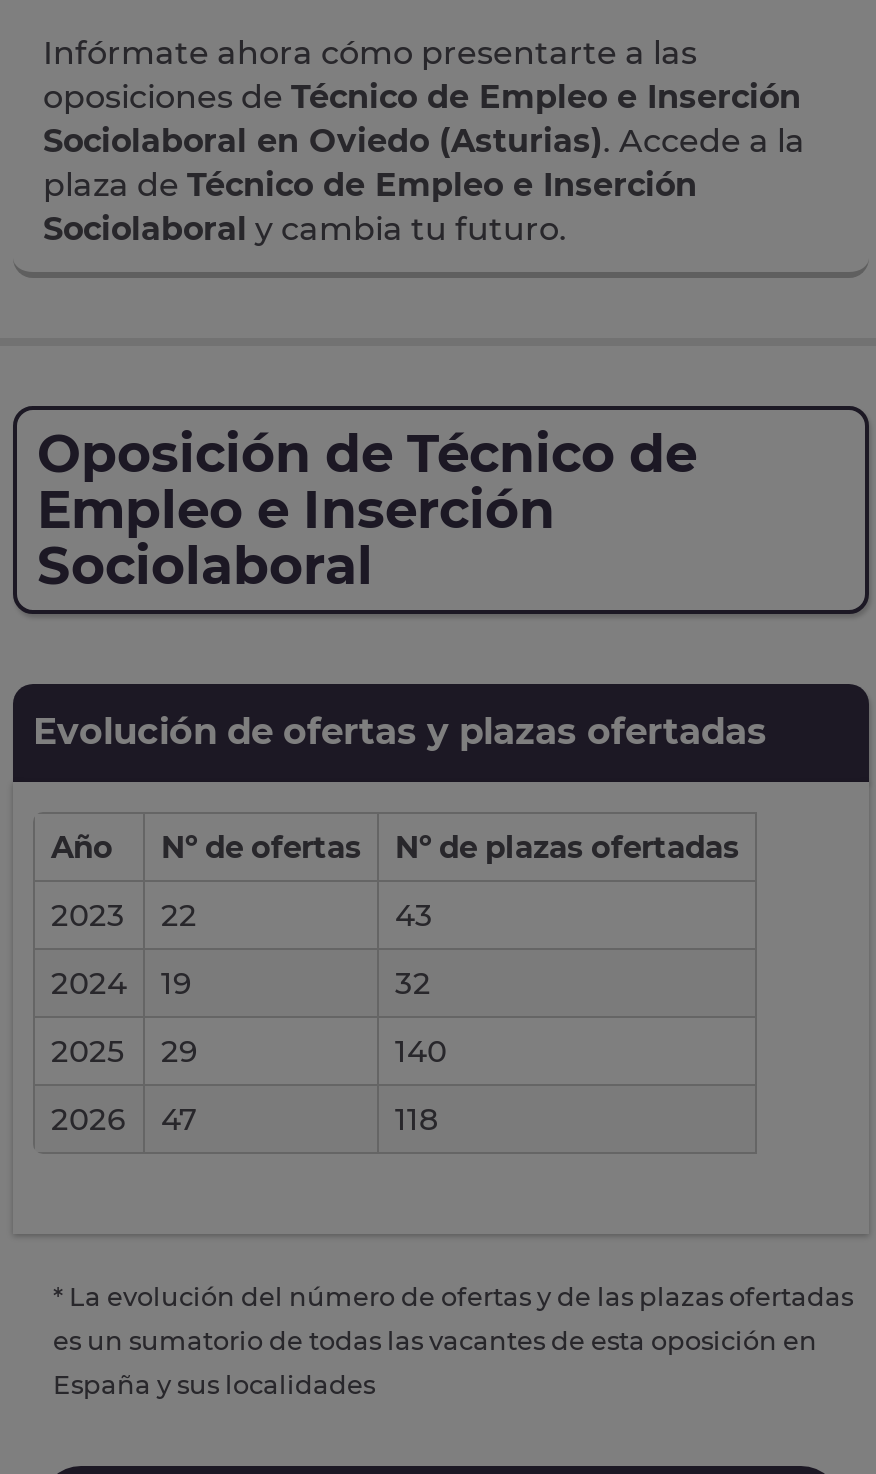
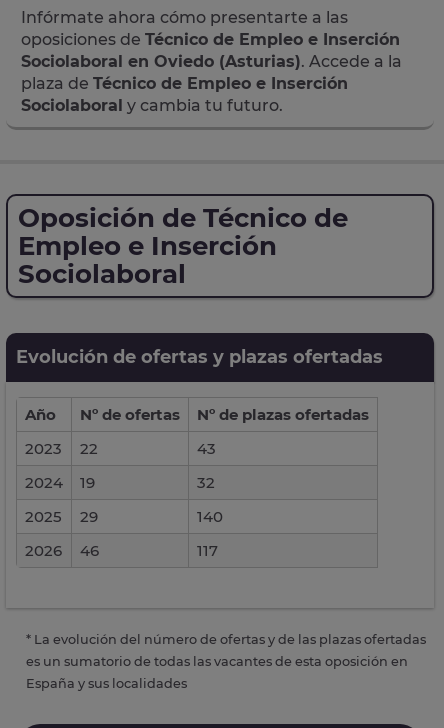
- 2026 47
+ 2026 46

- 118
+ 117
